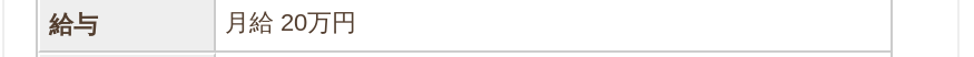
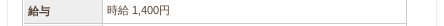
- 月給 20万円
+ 時給 1,400円
